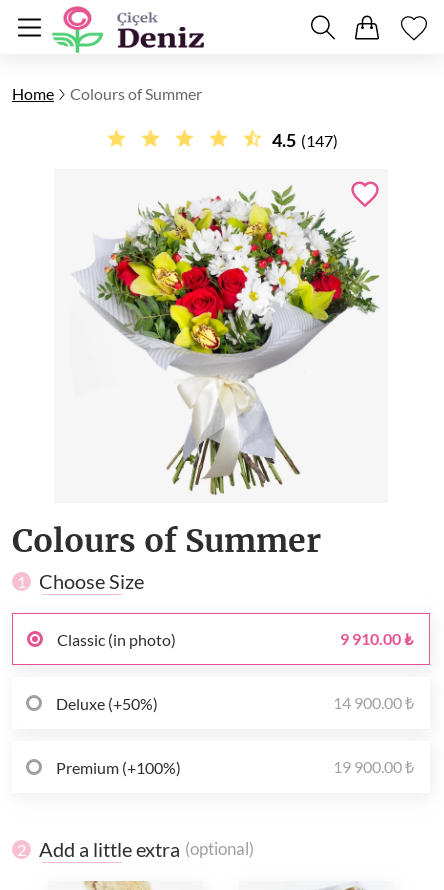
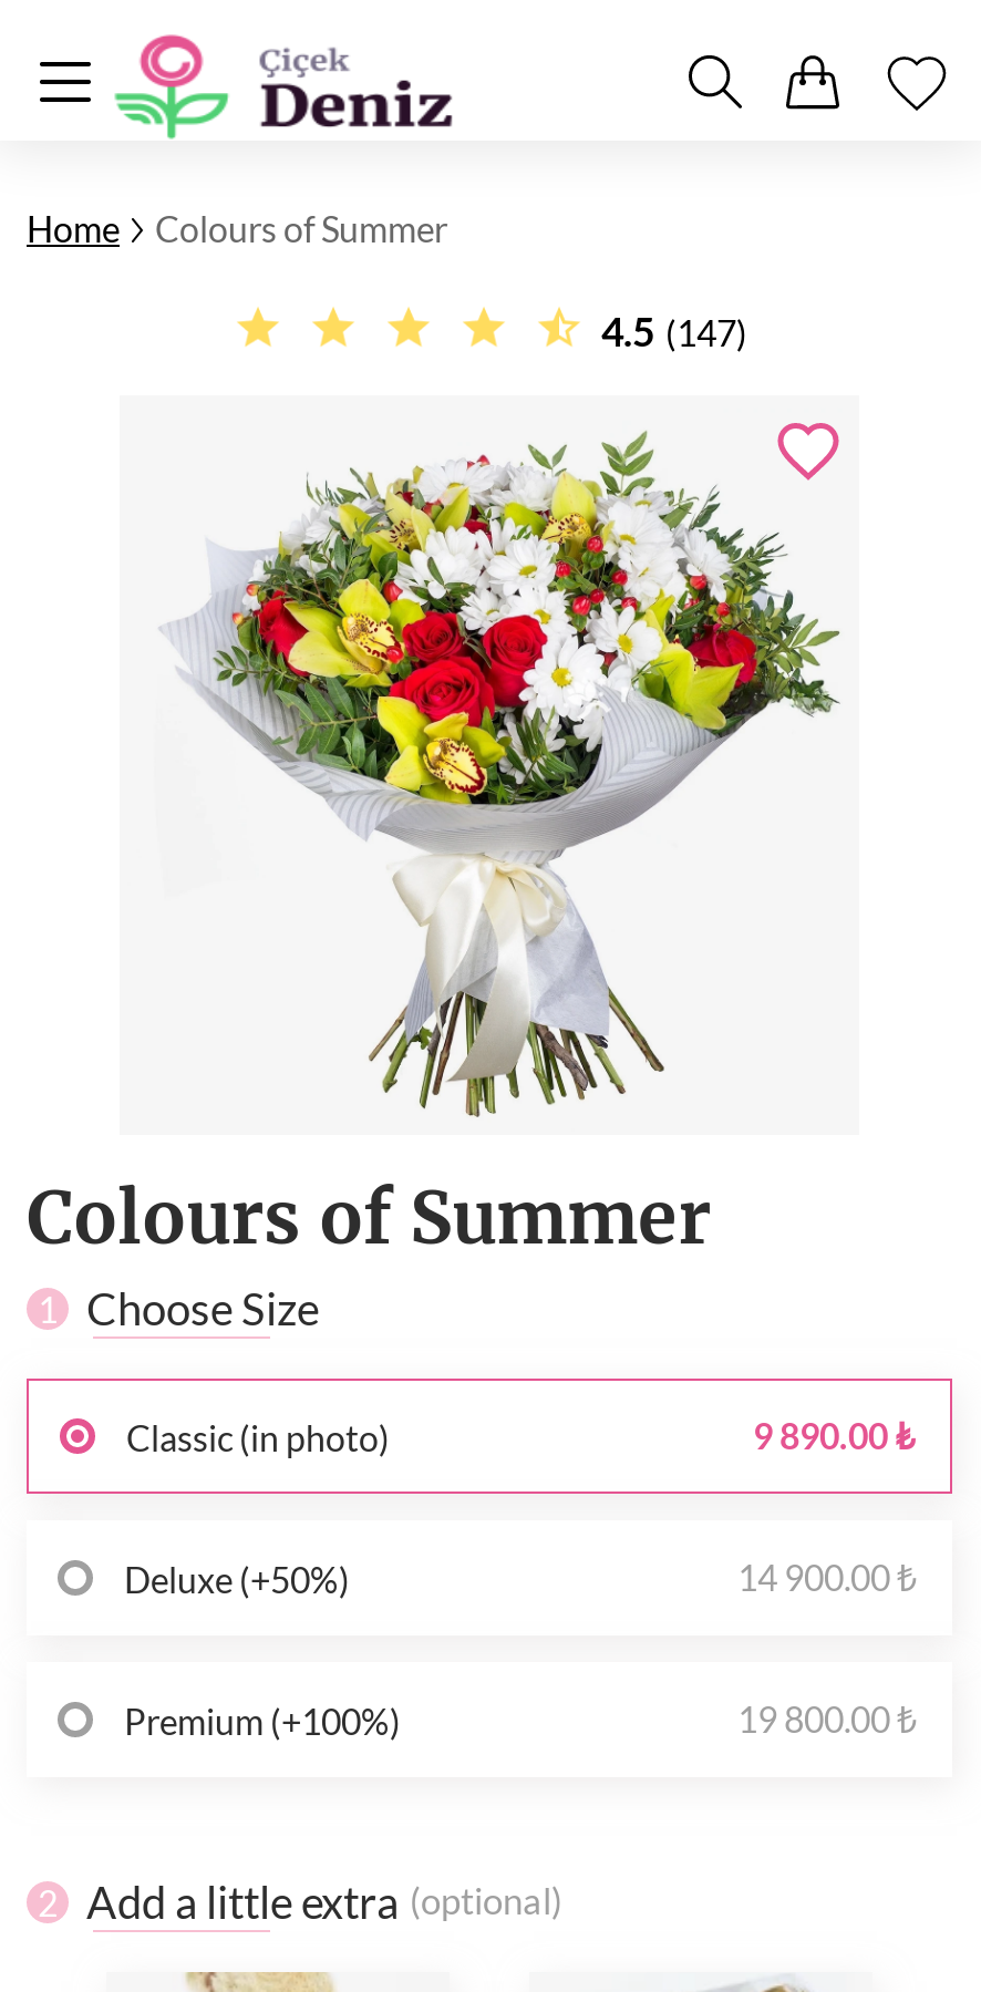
- 9 910.00 ₺
+ 9 890.00 ₺

- 19 900.00 ₺
+ 19 800.00 ₺
